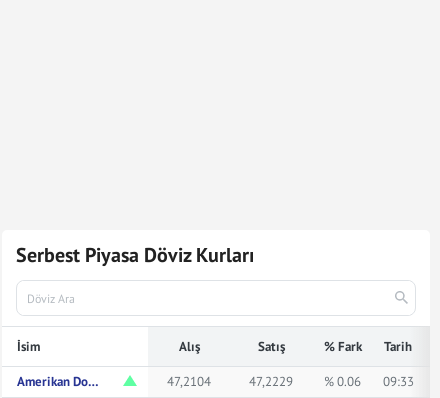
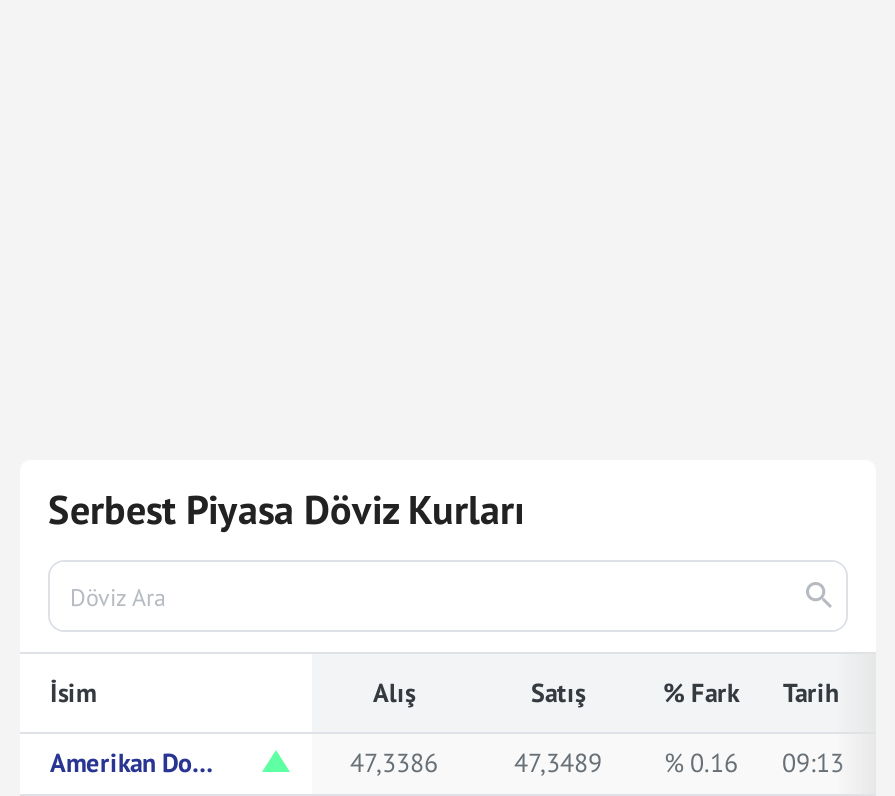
- 47,2104
+ 47,3386

- 47,2229
+ 47,3489

- % 0.06
+ % 0.16

- 09:33
+ 09:13
